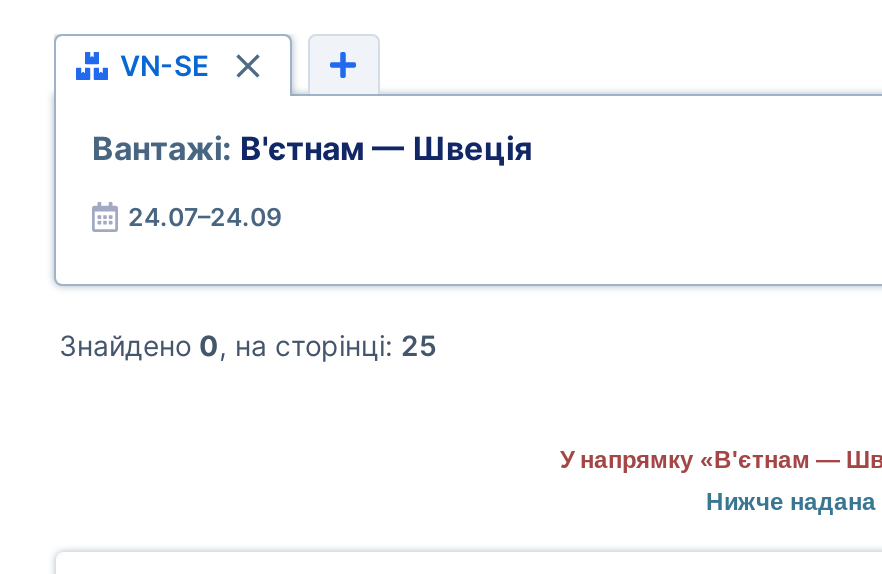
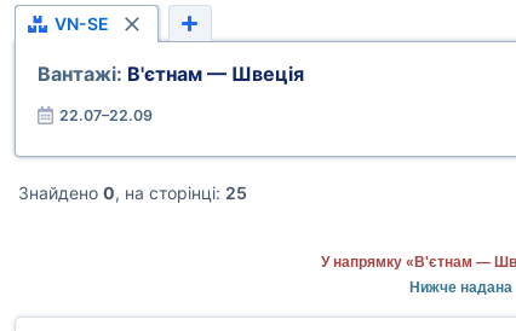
- 24.07–24.09
+ 22.07–22.09
